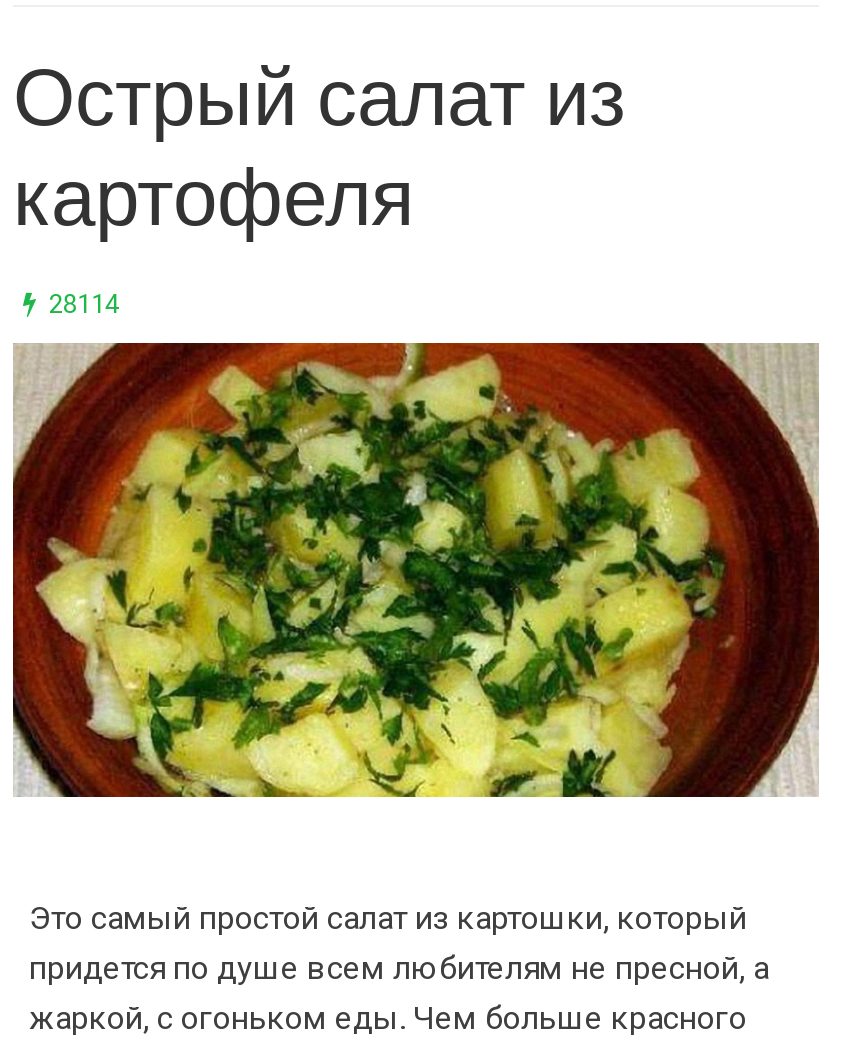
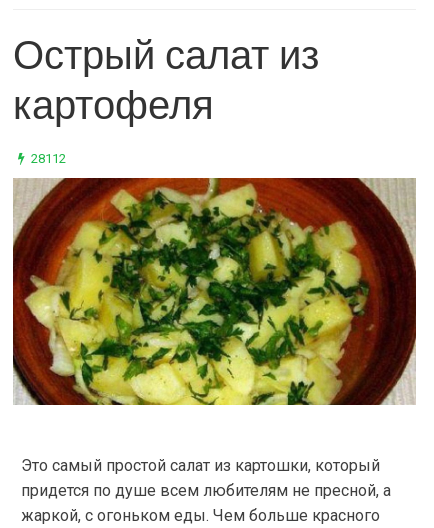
- 28114
+ 28112
